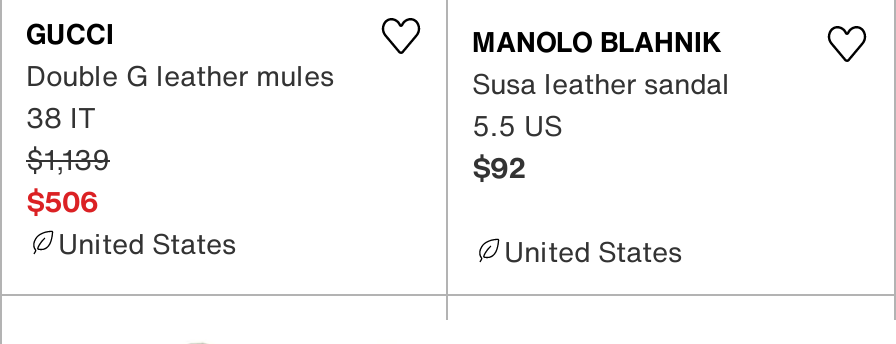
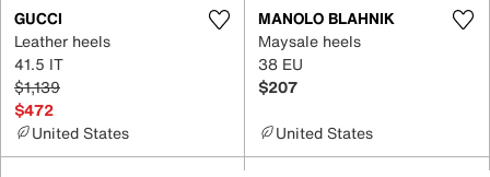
- Double G leather mules
- 38 IT
+ Leather heels
+ 41.5 IT

- Susa leather sandal
- 5.5 US
- $92
+ Maysale heels
+ 38 EU
+ $207

- $506
+ $472
